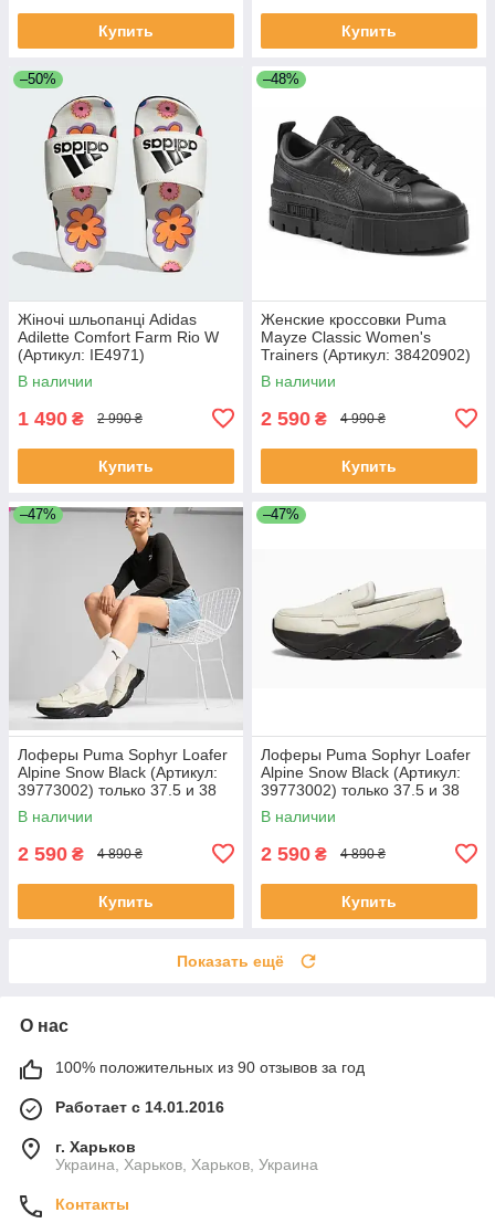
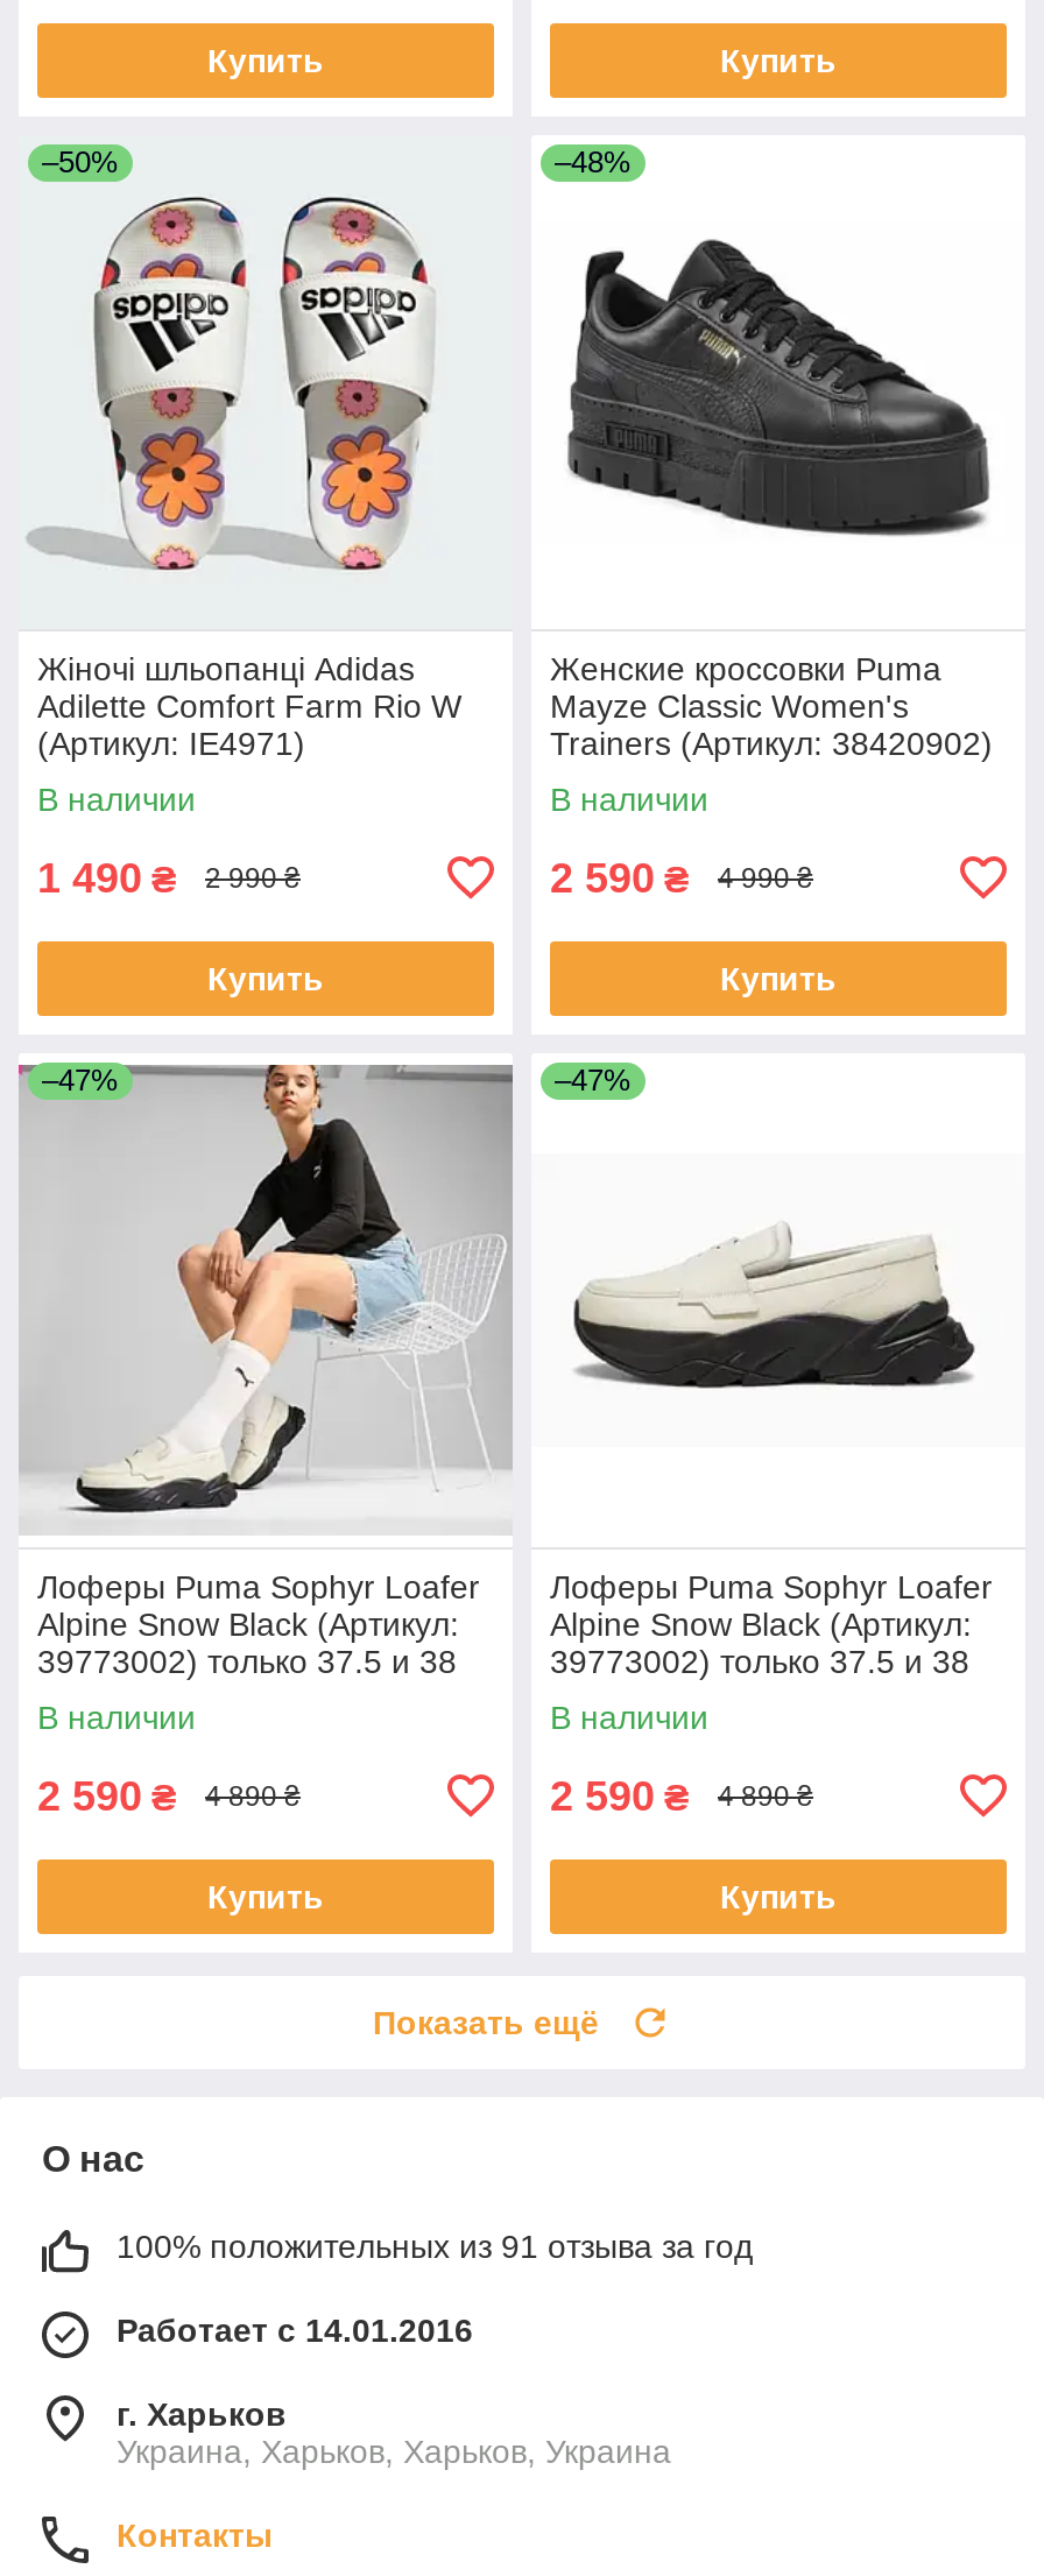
- 100% положительных из 90 отзывов за год
+ 100% положительных из 91 отзыва за год
